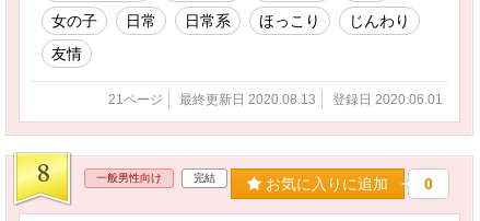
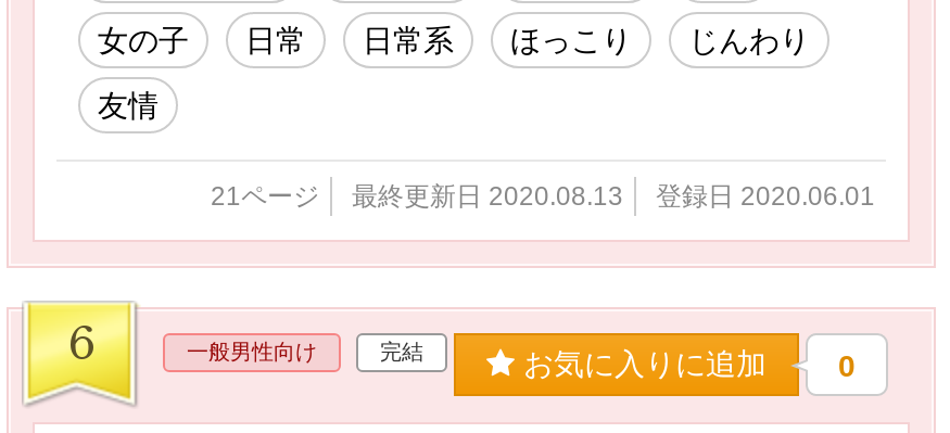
- 8
+ 6
